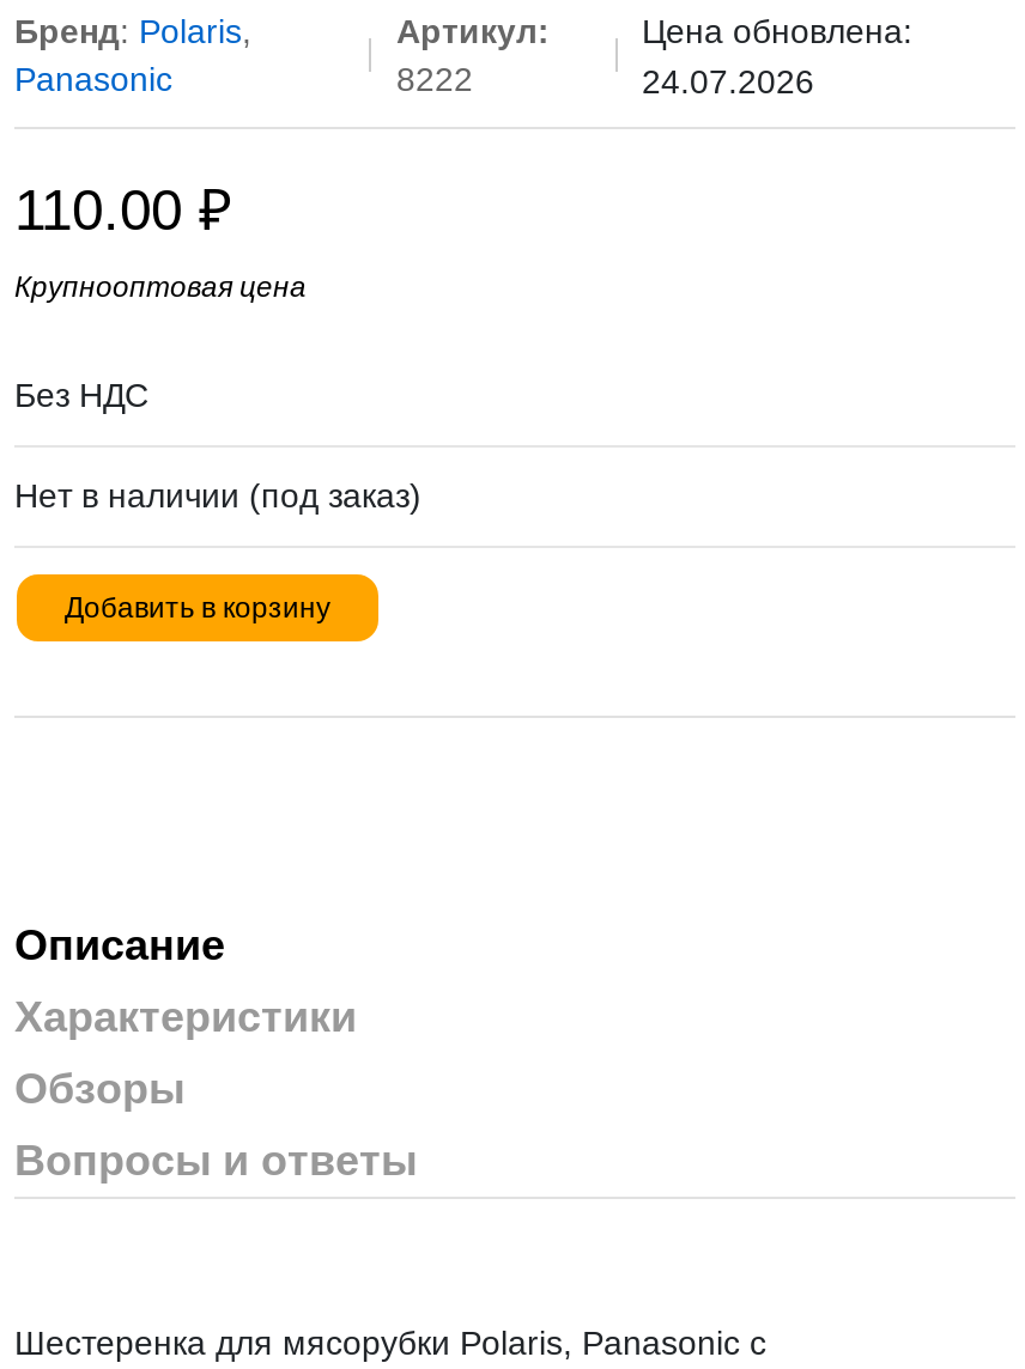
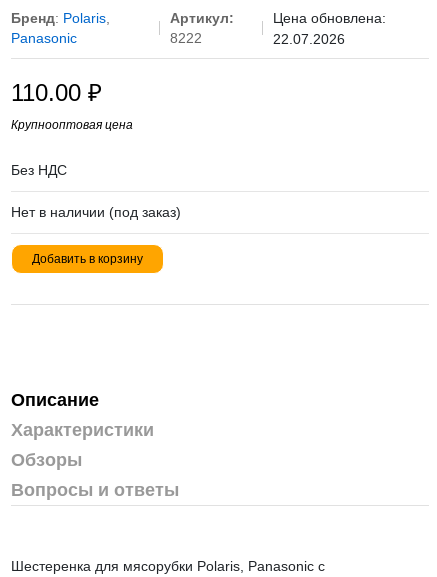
- 24.07.2026
+ 22.07.2026
